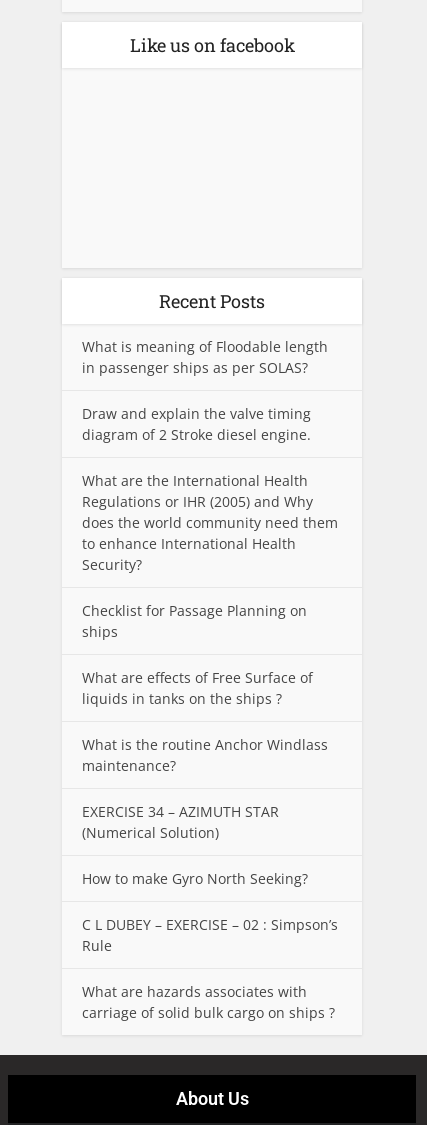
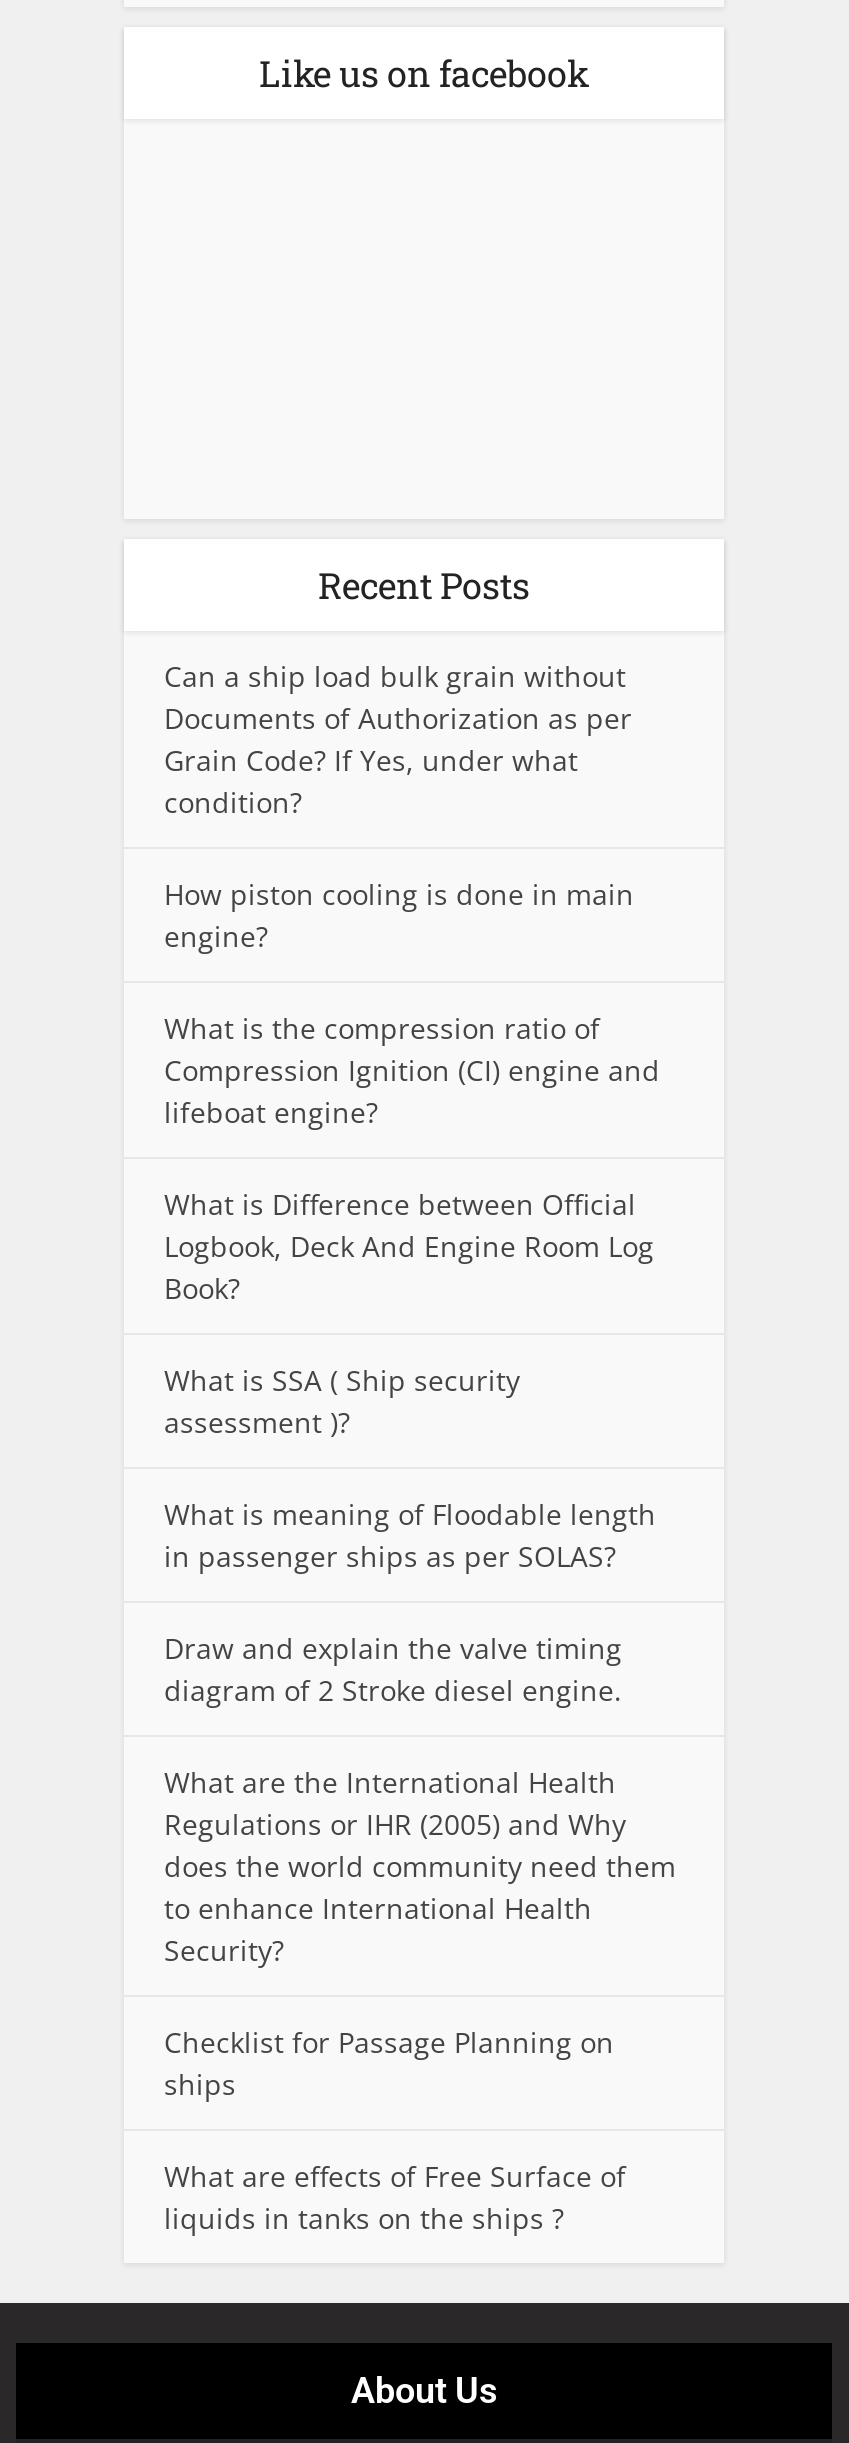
+ Can a ship load bulk grain without
+ Documents of Authorization as per
+ Grain Code? If Yes, under what
+ condition?
+ How piston cooling is done in main
+ engine?
+ What is the compression ratio of
+ Compression Ignition (CI) engine and
+ lifeboat engine?
+ What is Difference between Official
+ Logbook, Deck And Engine Room Log
+ Book?
+ What is SSA ( Ship security
+ assessment )?

moved down: What is meaning of Floodable length | in passenger ships as per SOLAS? | Draw and explain the valve timing | ... | What are effects of Free Surface of | liquids in tanks on the ships ?

- What is the routine Anchor Windlass
- maintenance?
- EXERCISE 34 – AZIMUTH STAR
- (Numerical Solution)
- How to make Gyro North Seeking?
- C L DUBEY – EXERCISE – 02 : Simpson’s
- Rule
- What are hazards associates with
- carriage of solid bulk cargo on ships ?
